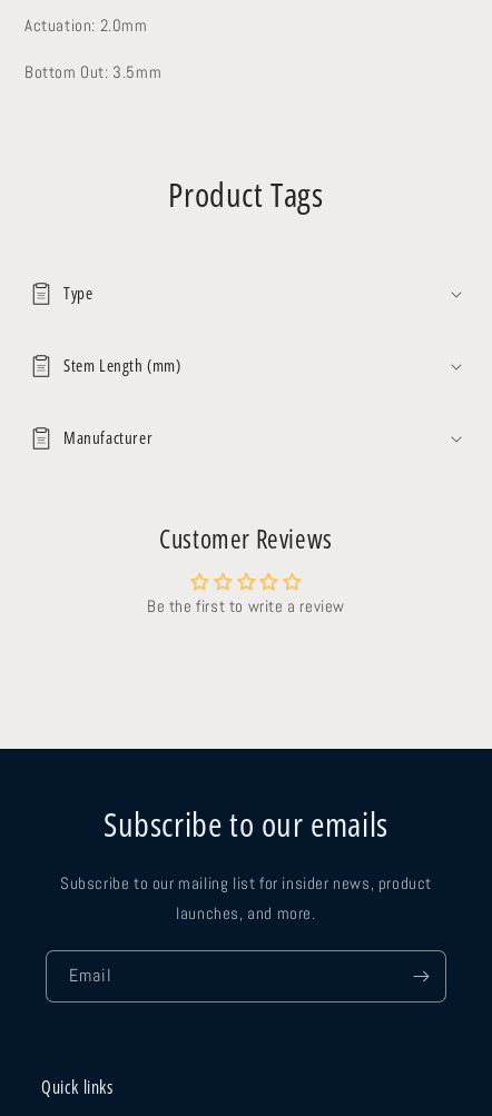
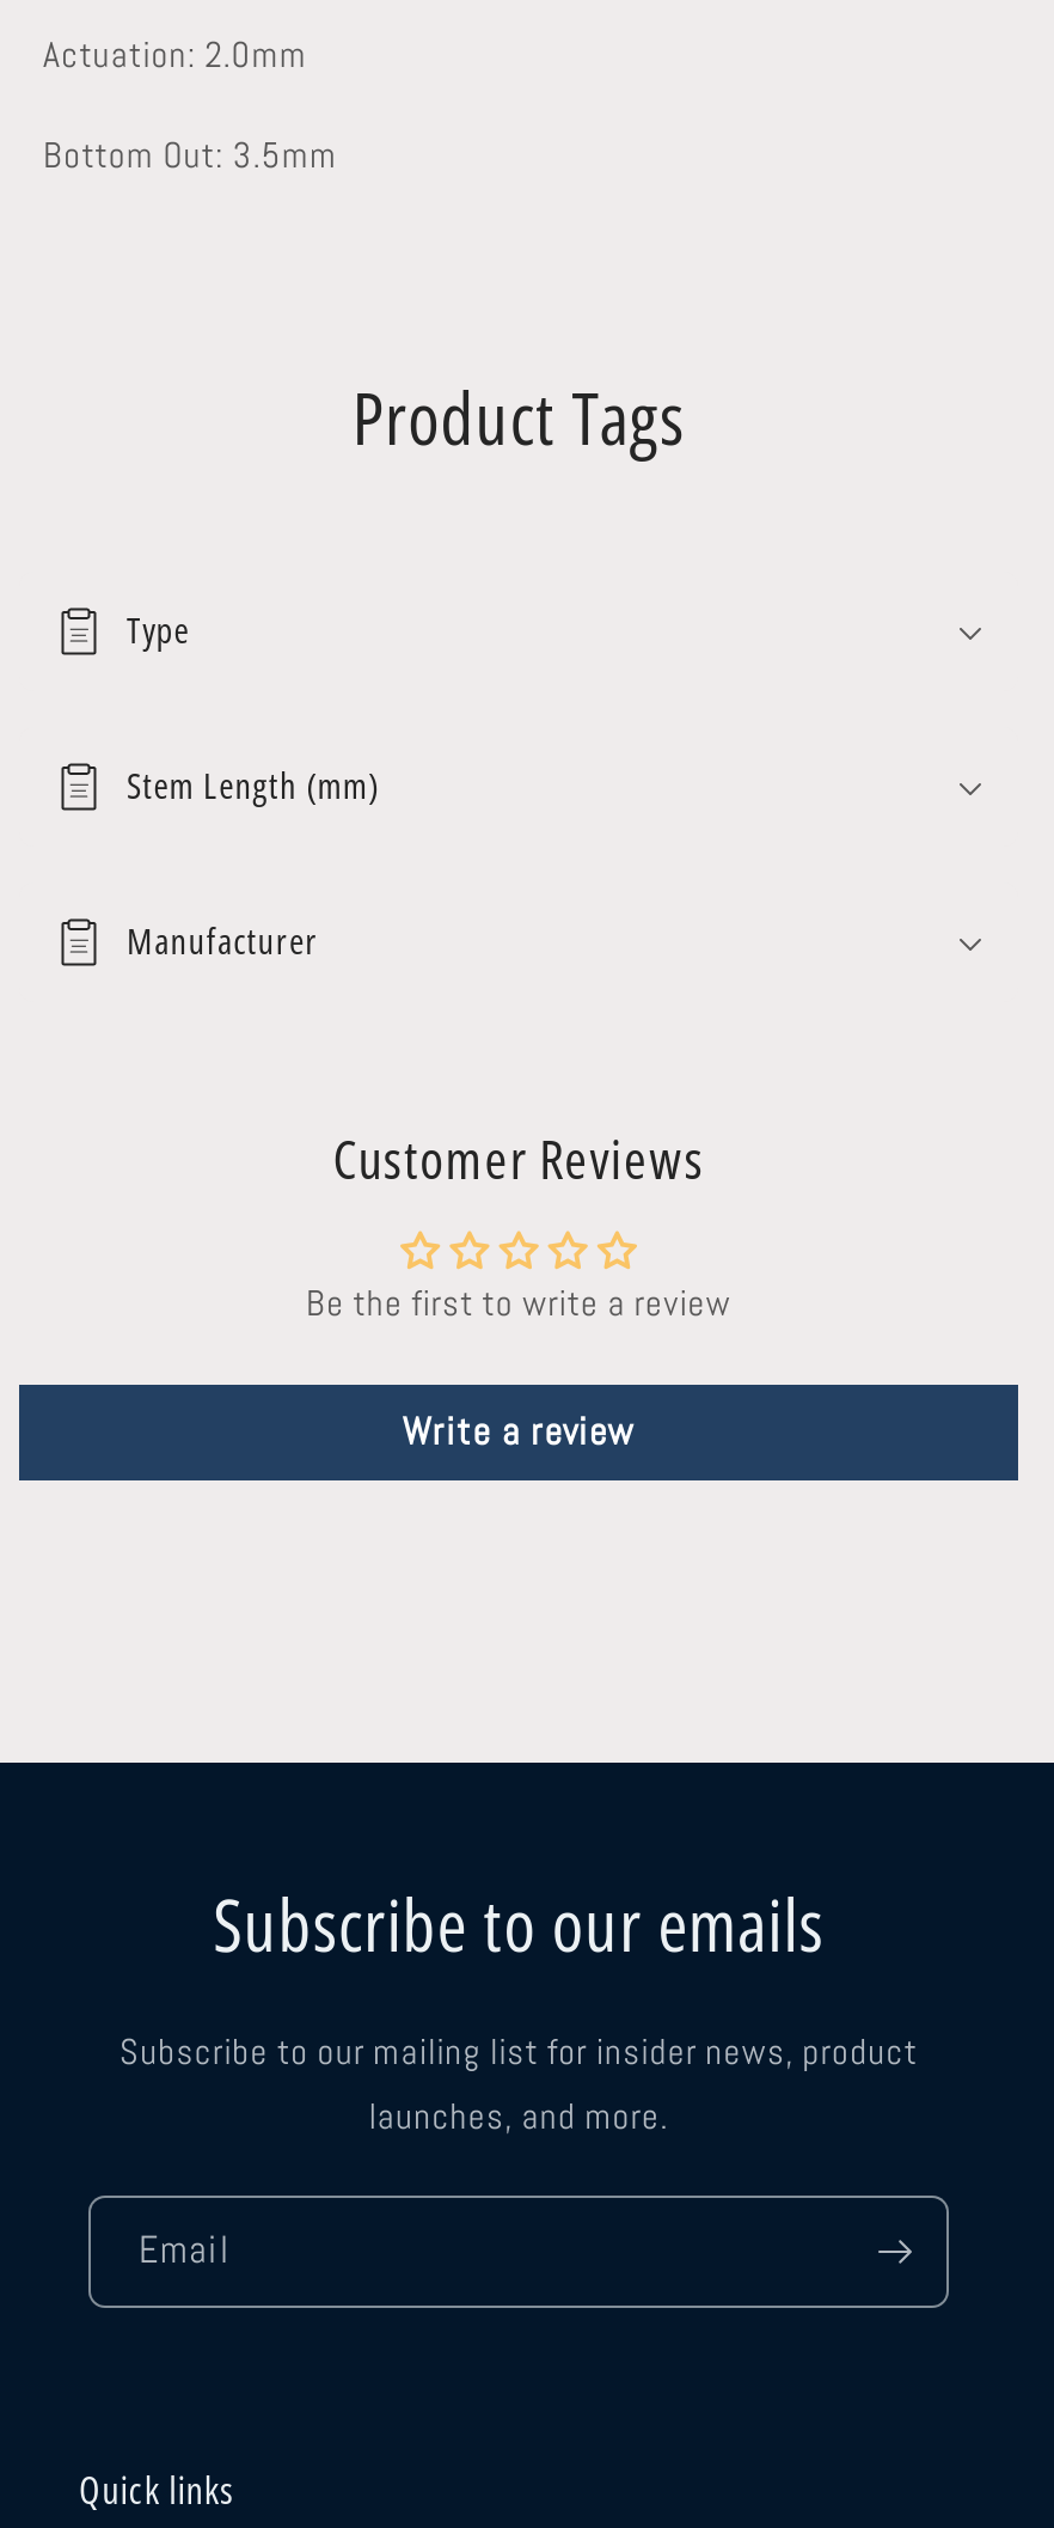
+ Write a review
